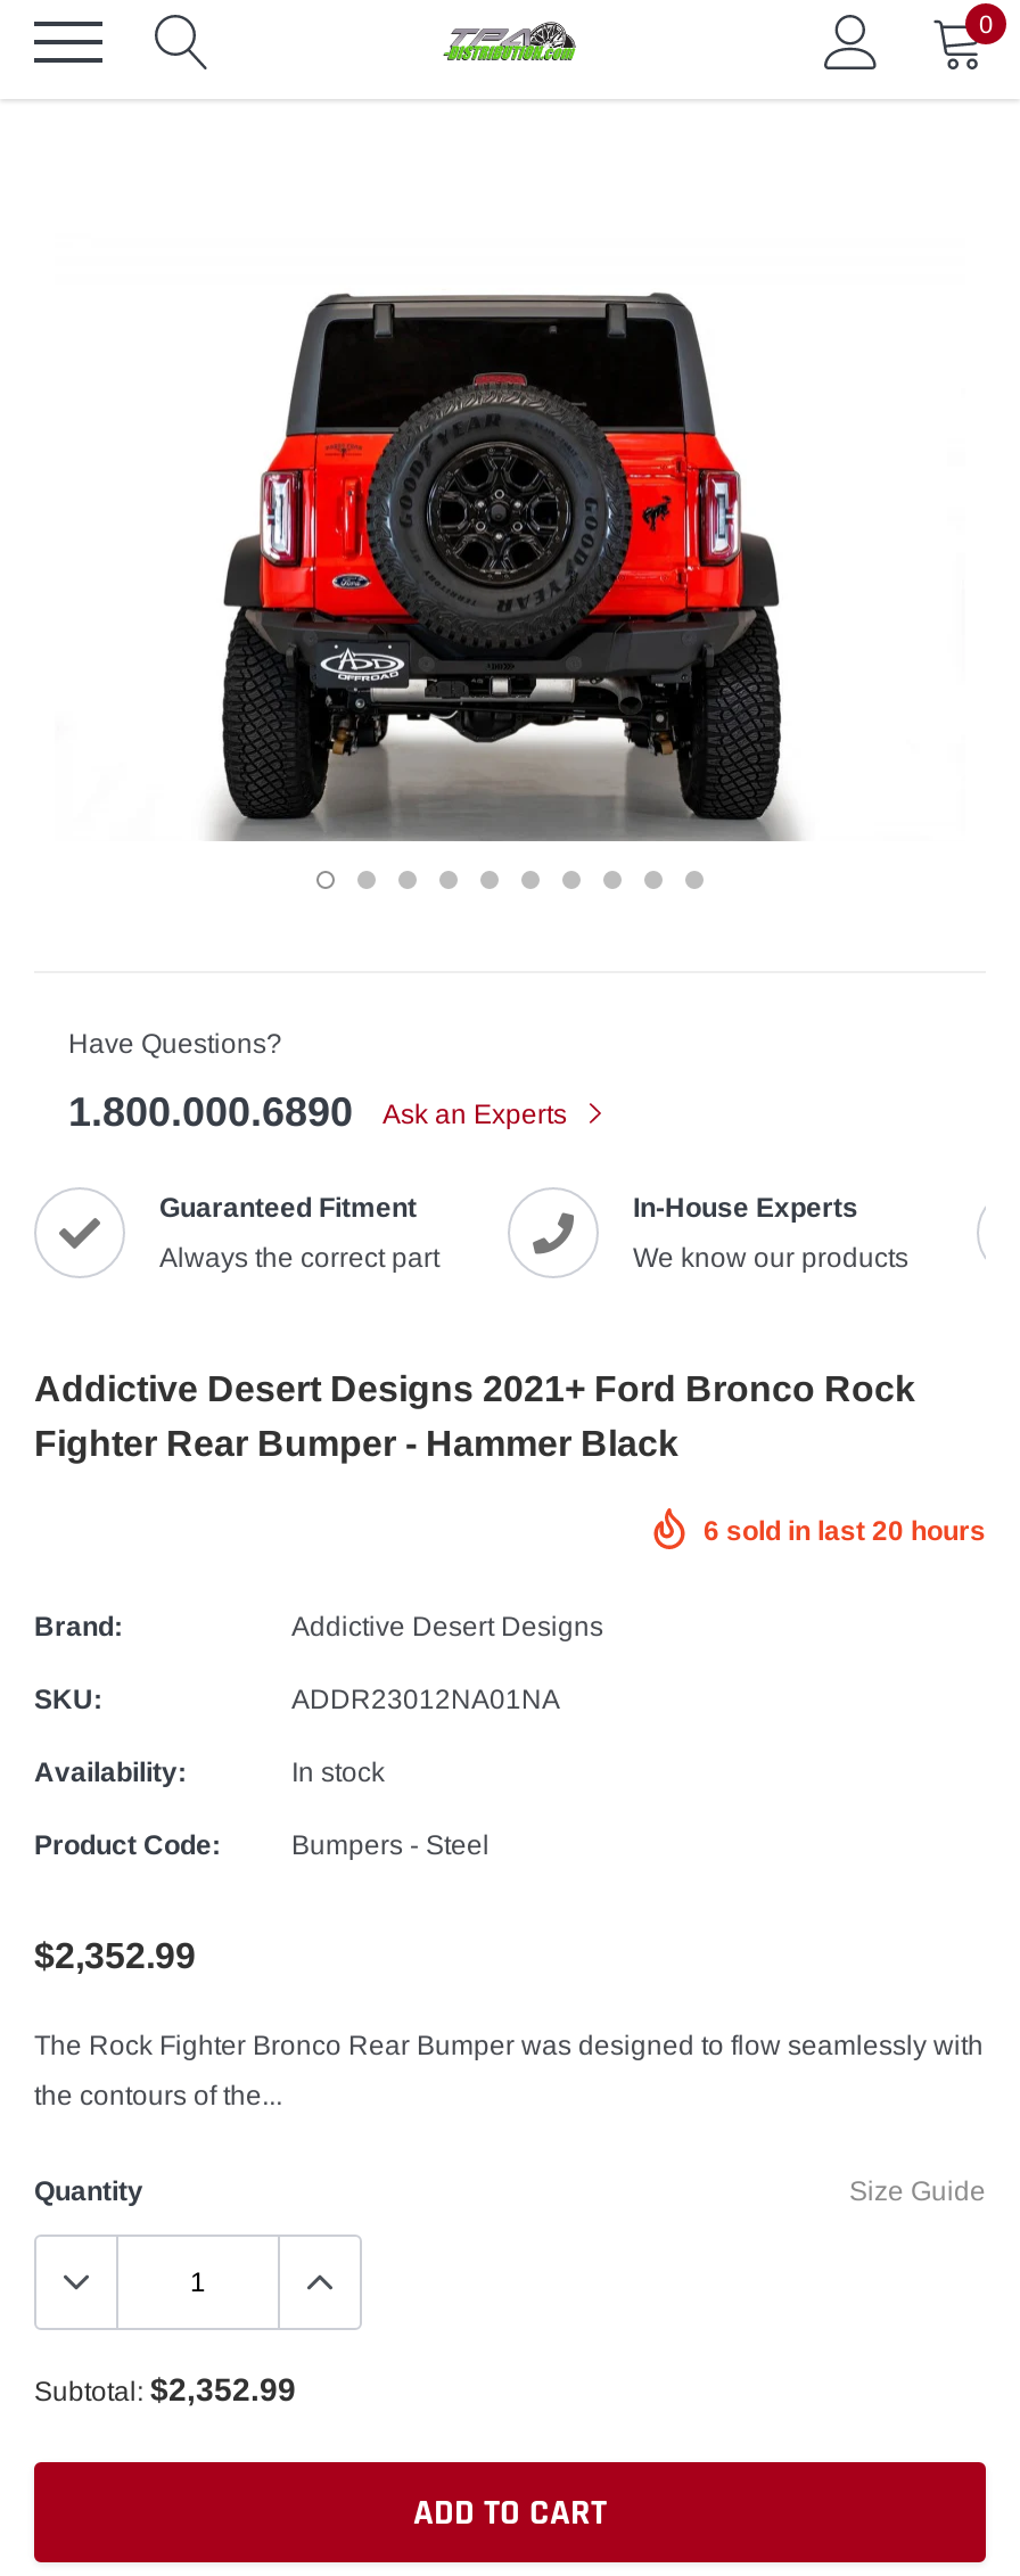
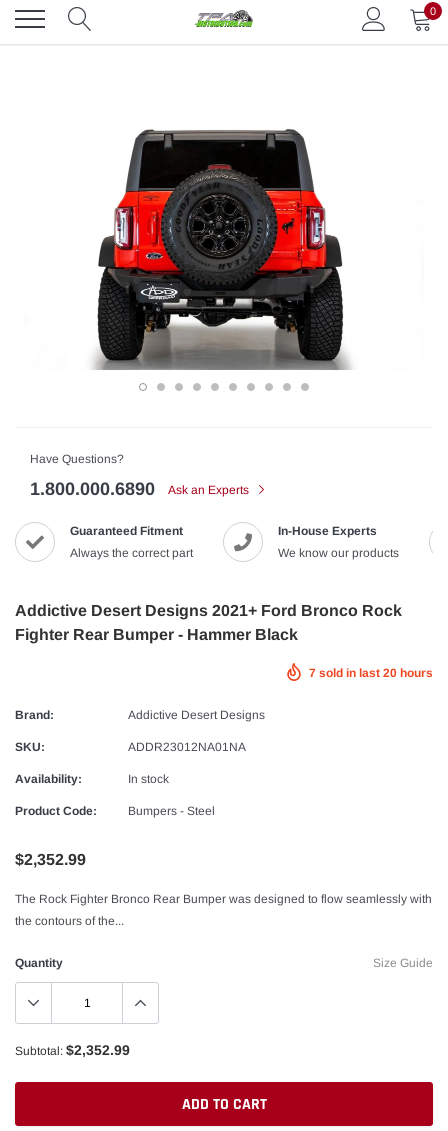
- 6 sold in last 20 hours
+ 7 sold in last 20 hours
